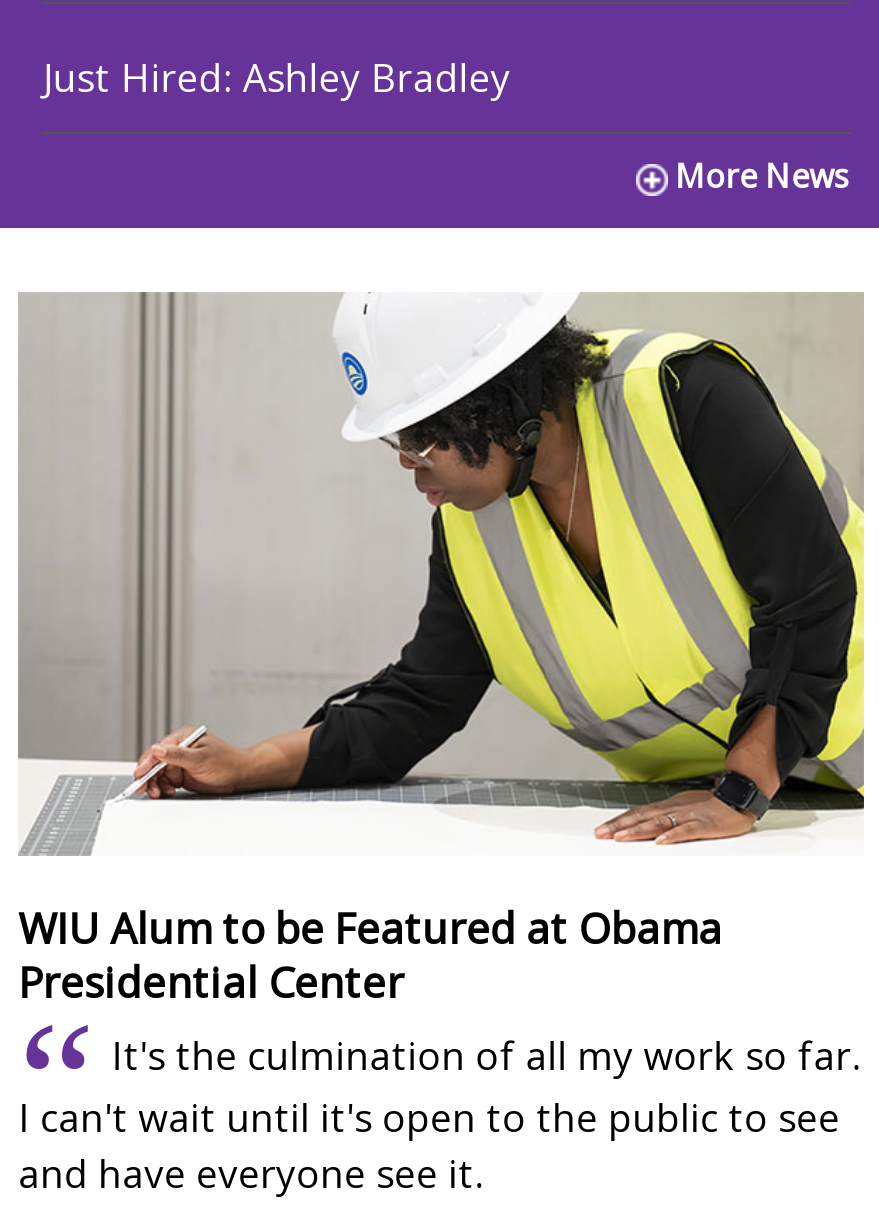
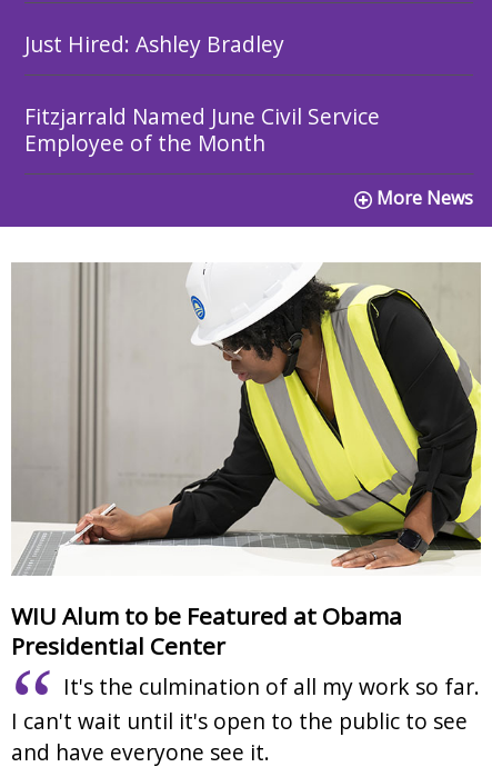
+ Fitzjarrald Named June Civil Service
+ Employee of the Month
